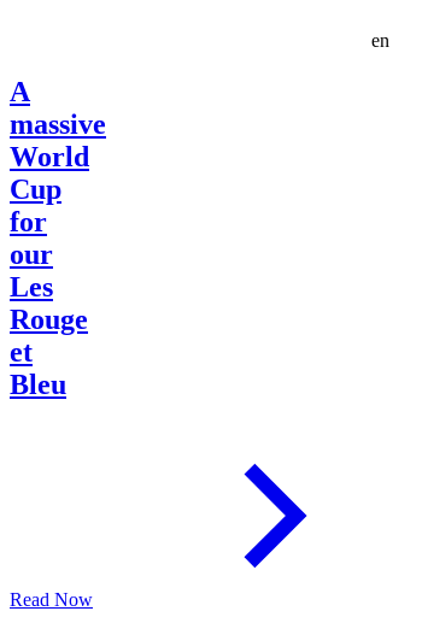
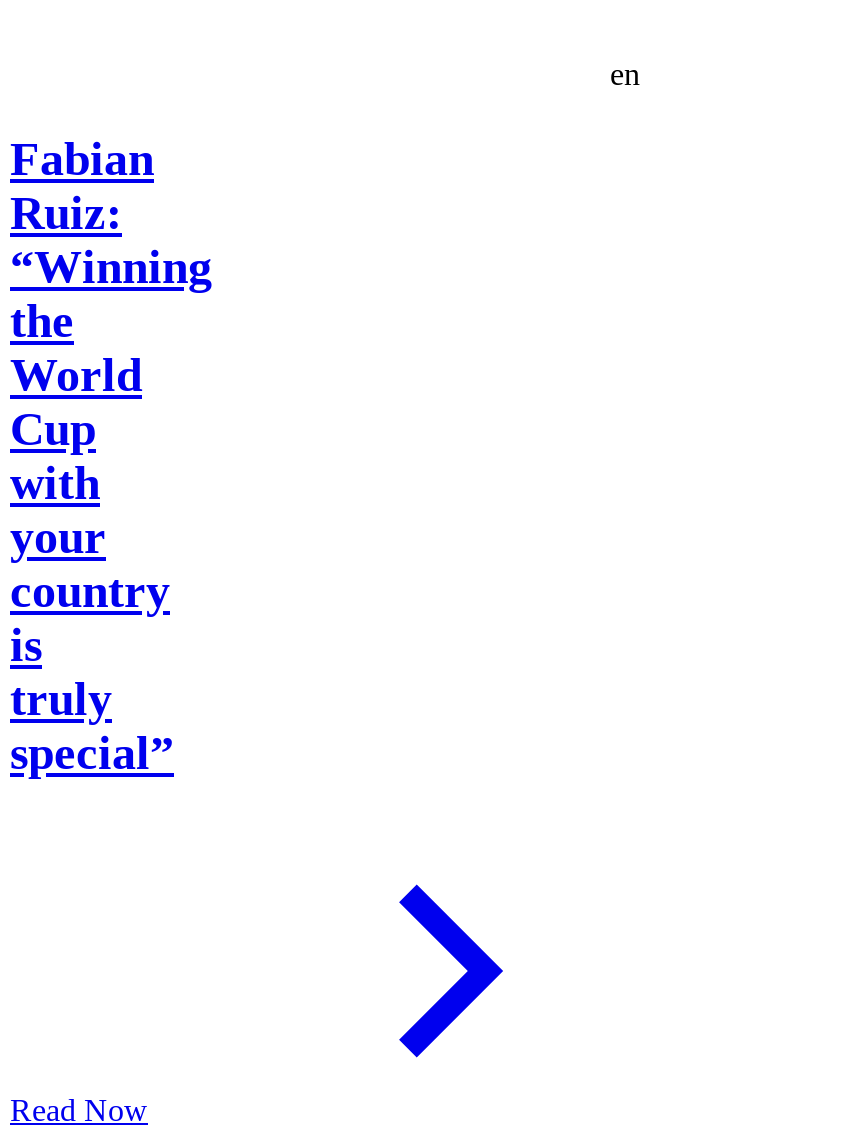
- A
- massive
+ Fabian
+ Ruiz:
+ “Winning
+ the

- for
- our
- Les
- Rouge
- et
- Bleu
+ with
+ your
+ country
+ is
+ truly
+ special”
